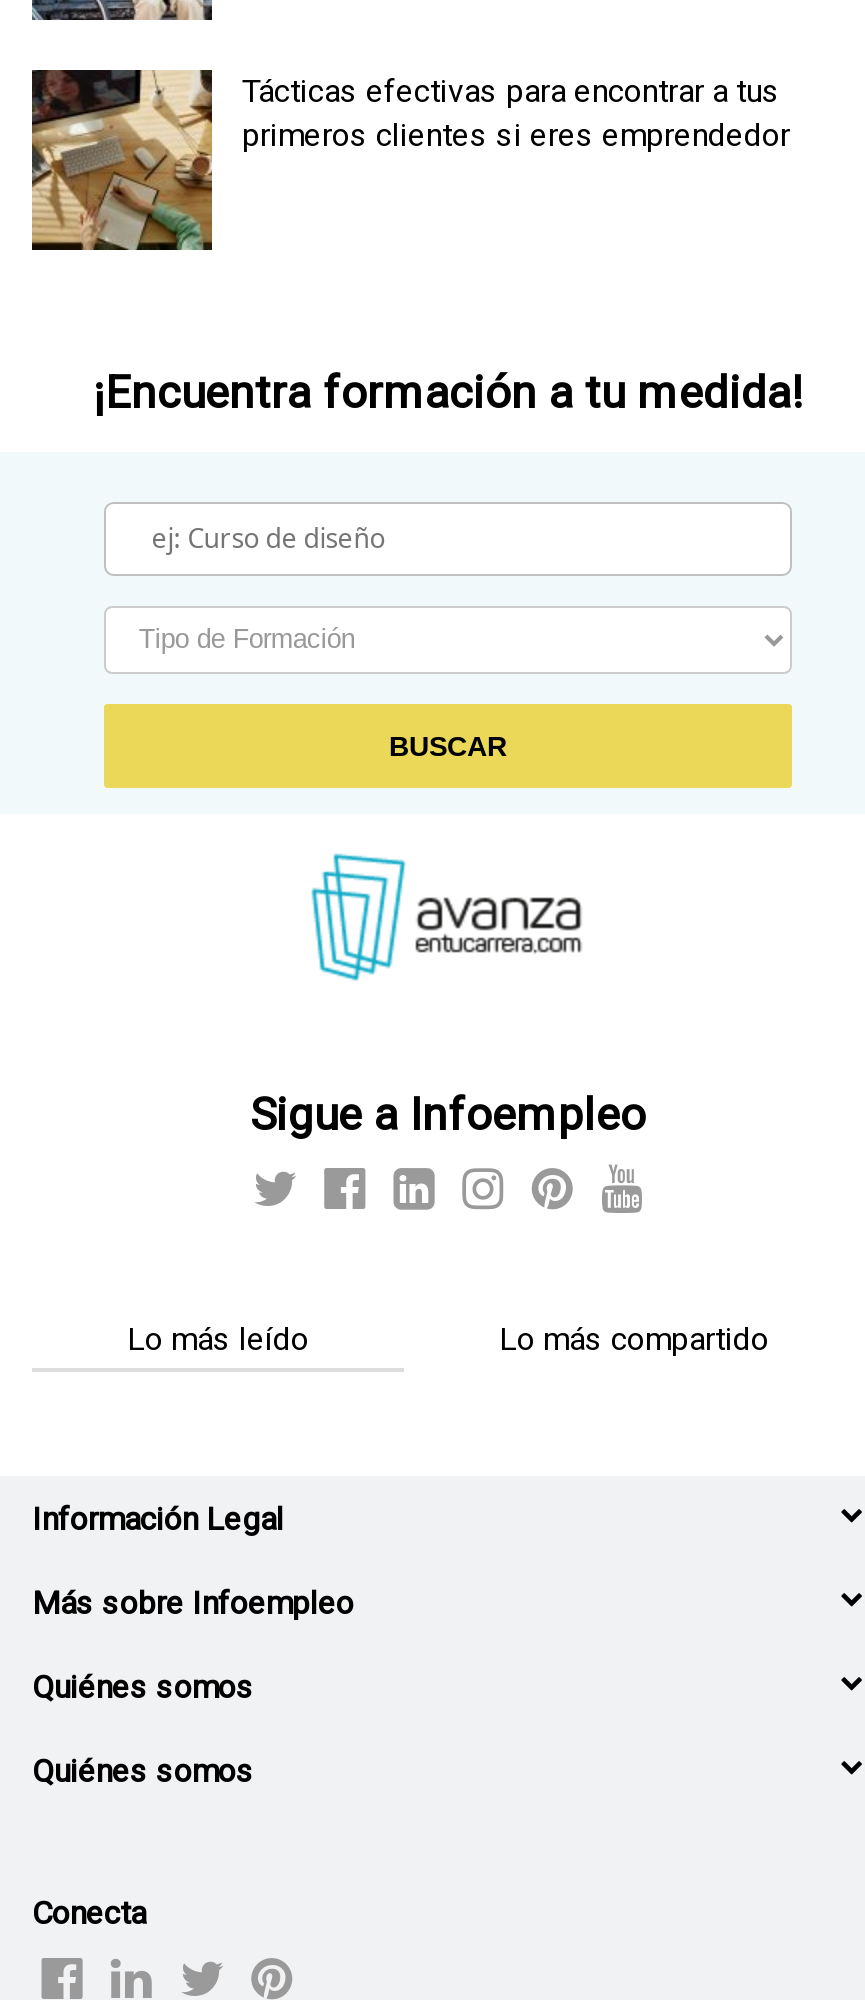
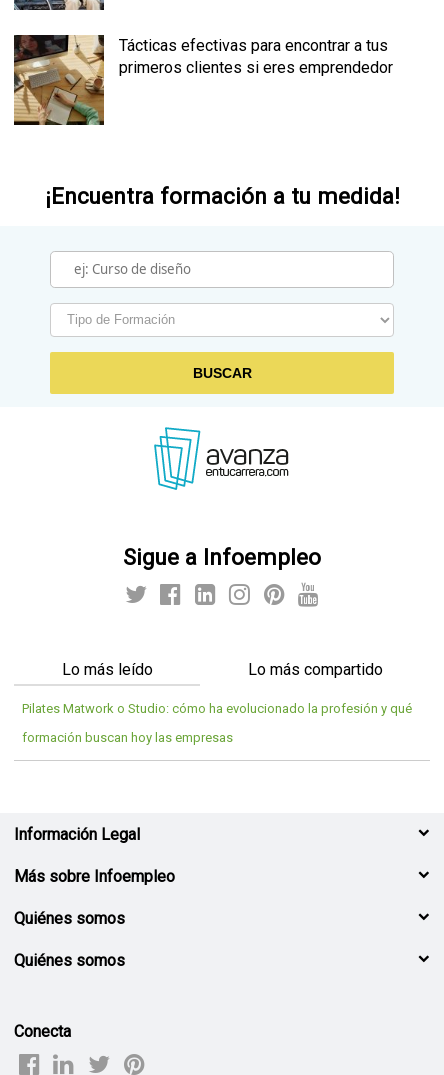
+ Pilates Matwork o Studio: cómo ha evolucionado la profesión y qué
+ formación buscan hoy las empresas
